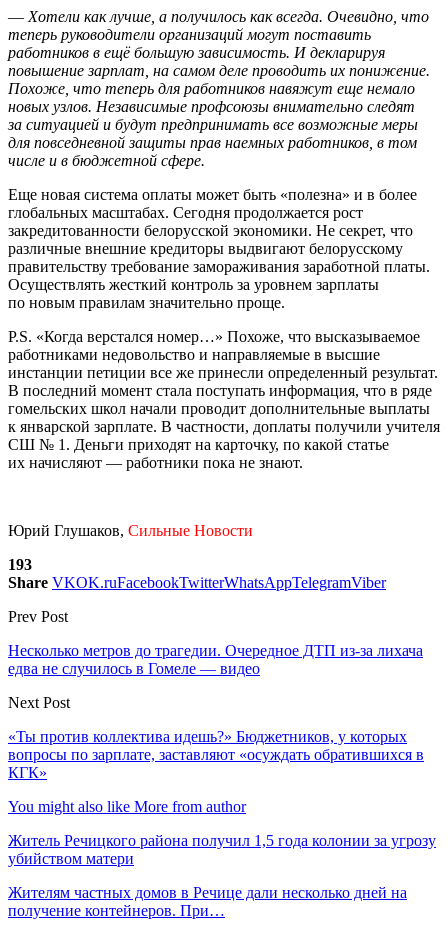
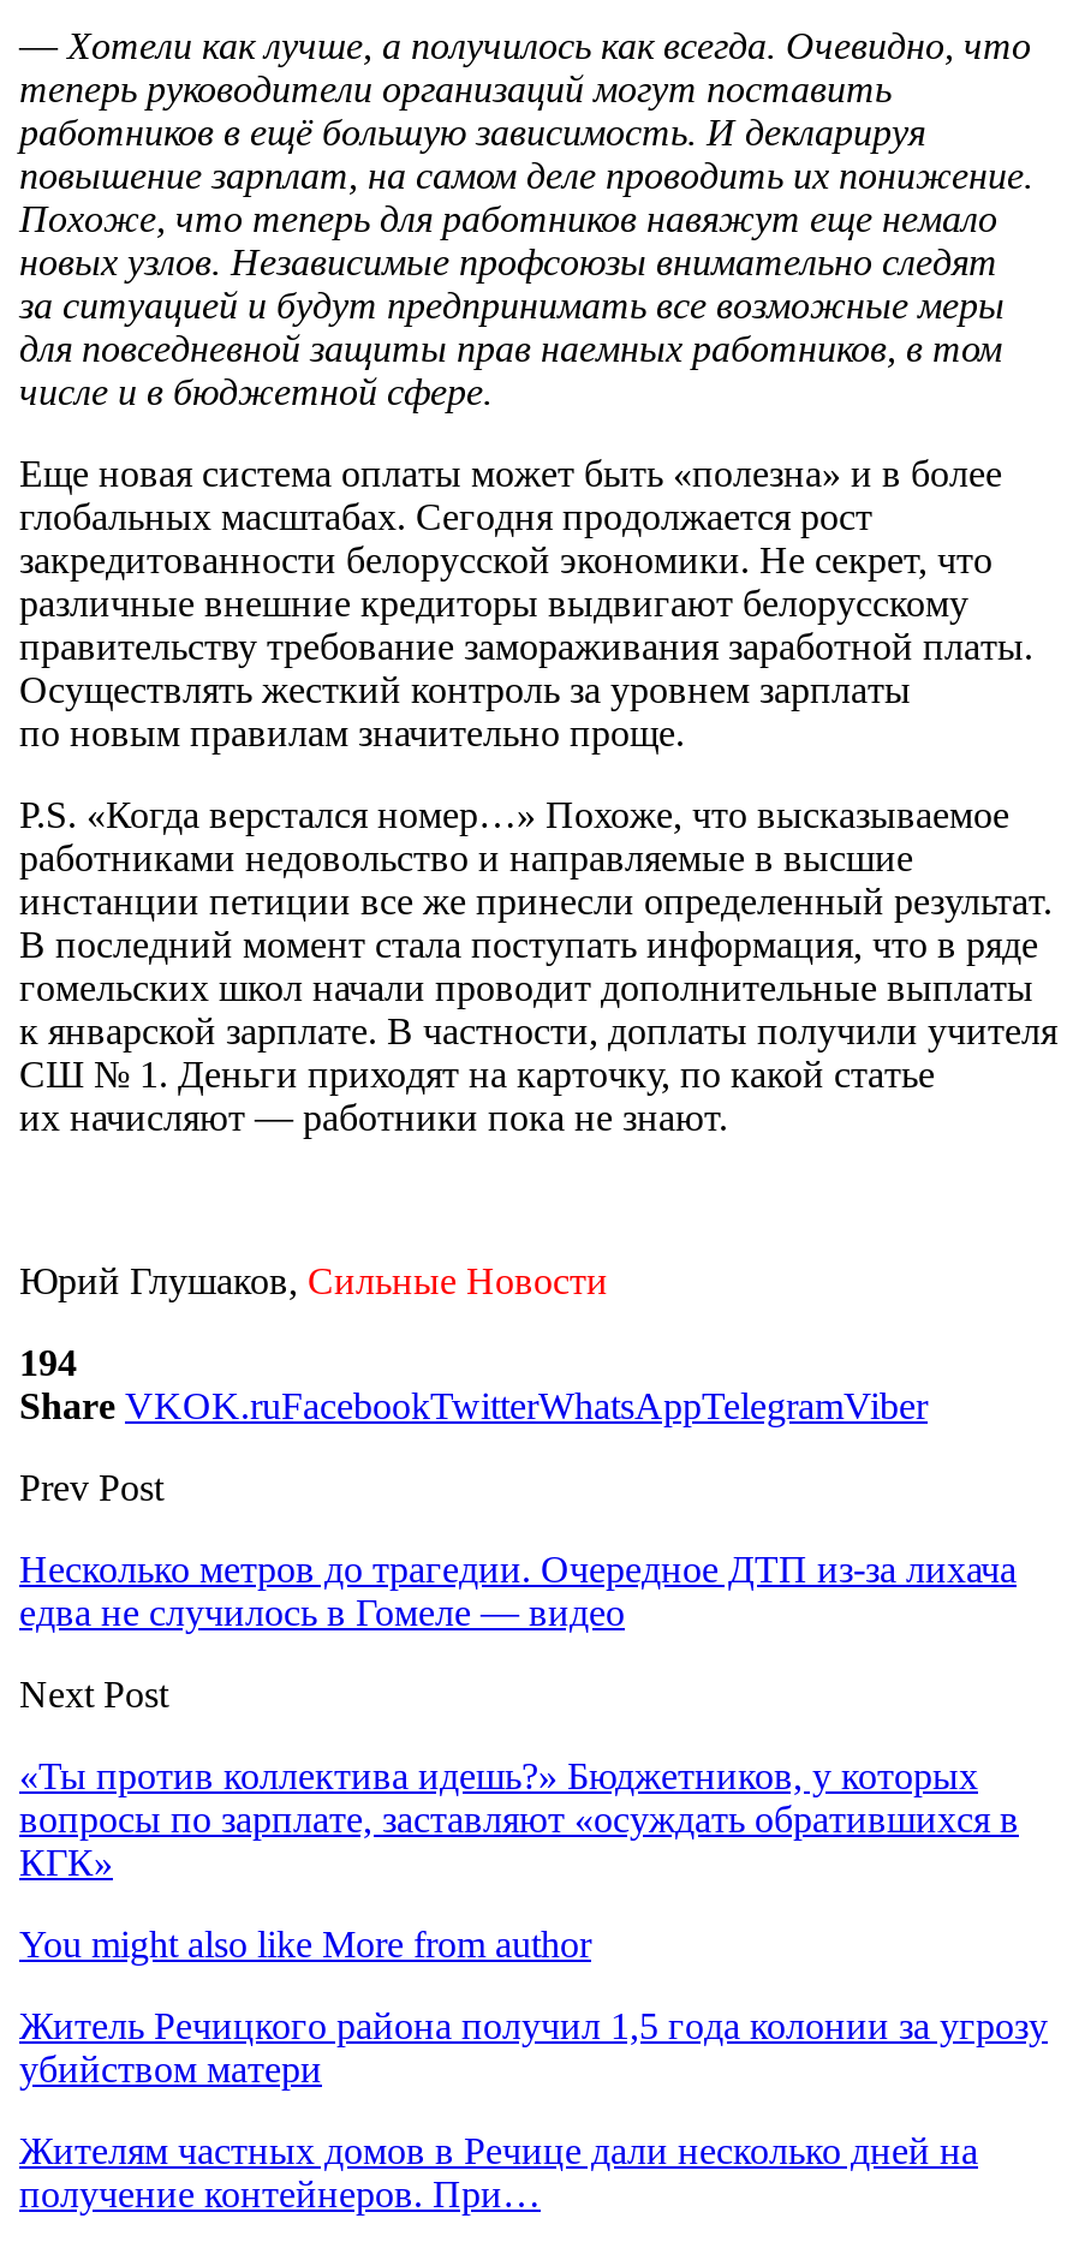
- 193
+ 194
